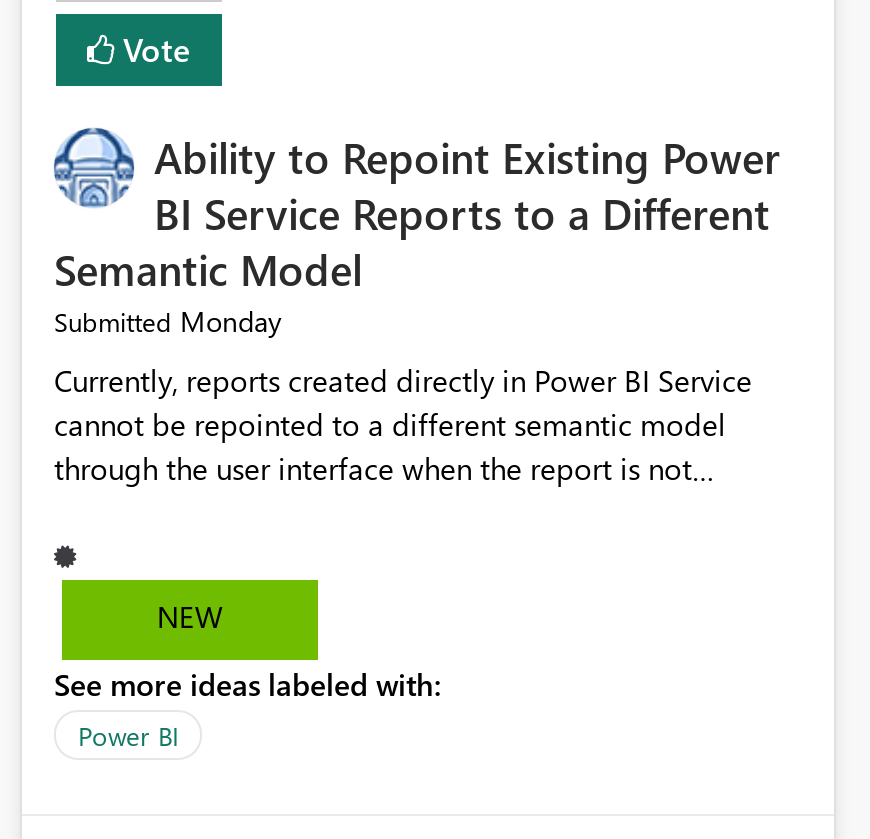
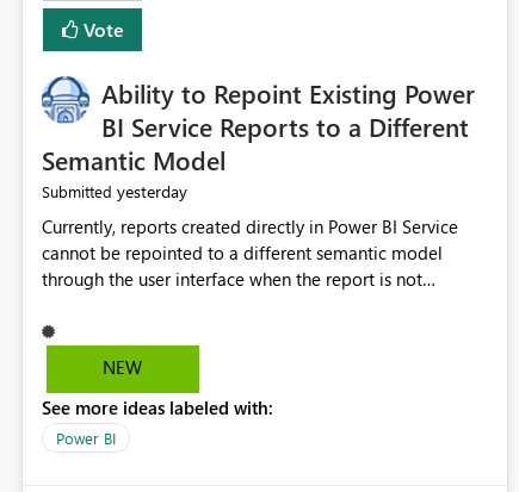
- Submitted Monday
+ Submitted yesterday
